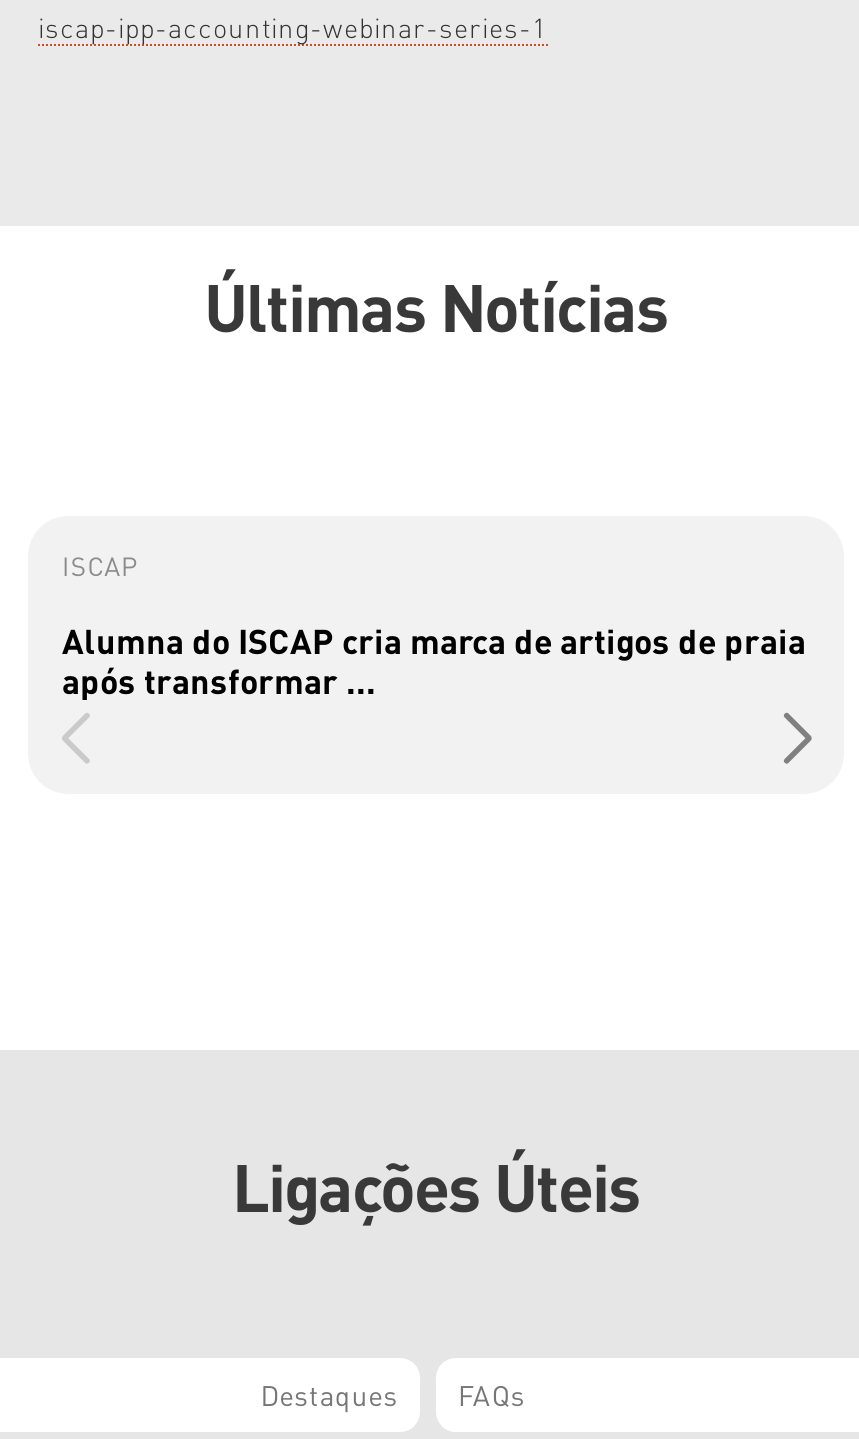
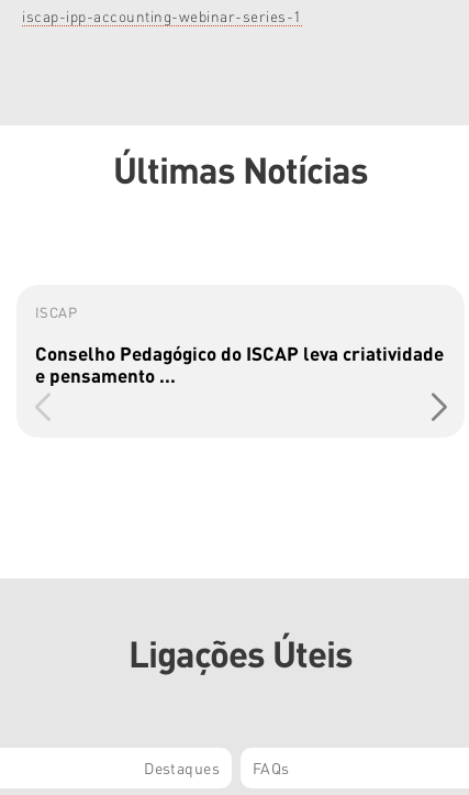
- Alumna do ISCAP cria marca de artigos de praia
- após transformar ...
+ Conselho Pedagógico do ISCAP leva criatividade
+ e pensamento ...
